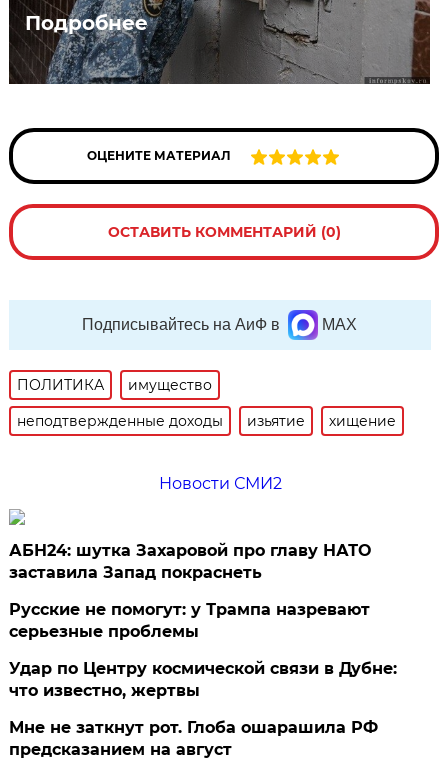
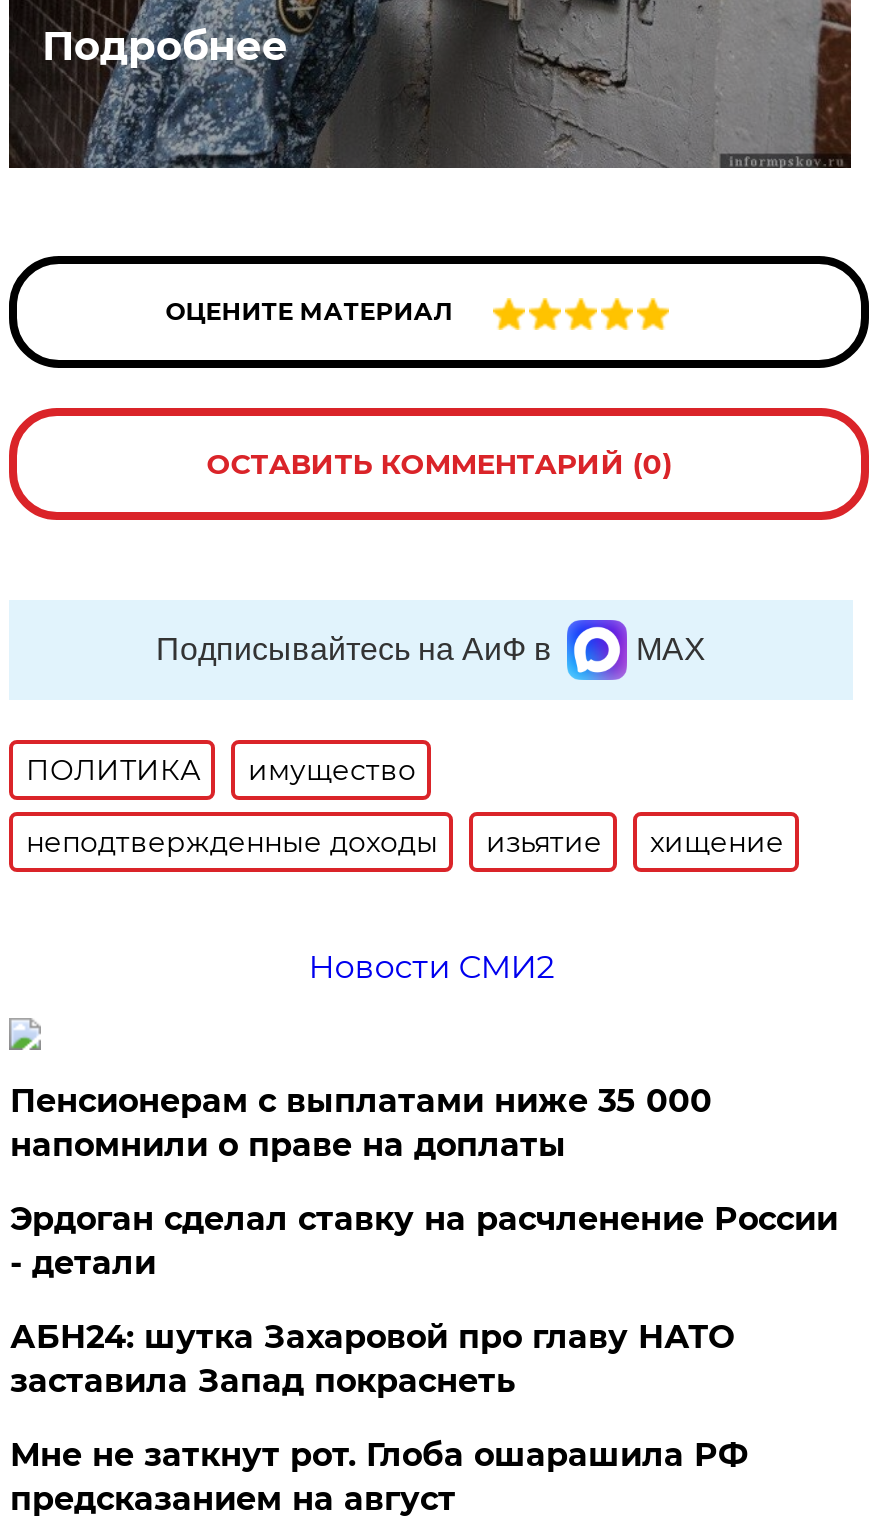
+ Пенсионерам с выплатами ниже 35 000
+ напомнили о праве на доплаты
+ Эрдоган сделал ставку на расчленение России
+ - детали

moved down: АБН24: шутка Захаровой про главу НАТО | заставила Запад покраснеть

- Русские не помогут: у Трампа назревают
- серьезные проблемы
- Удар по Центру космической связи в Дубне:
- что известно, жертвы
